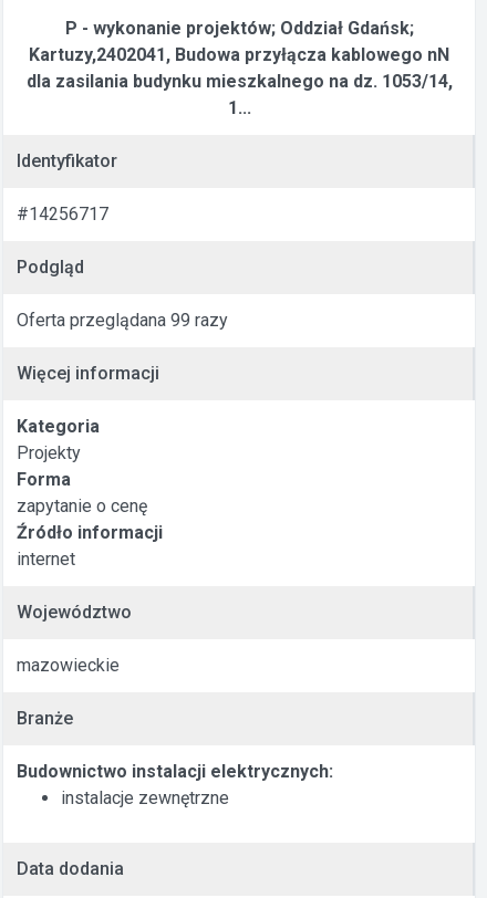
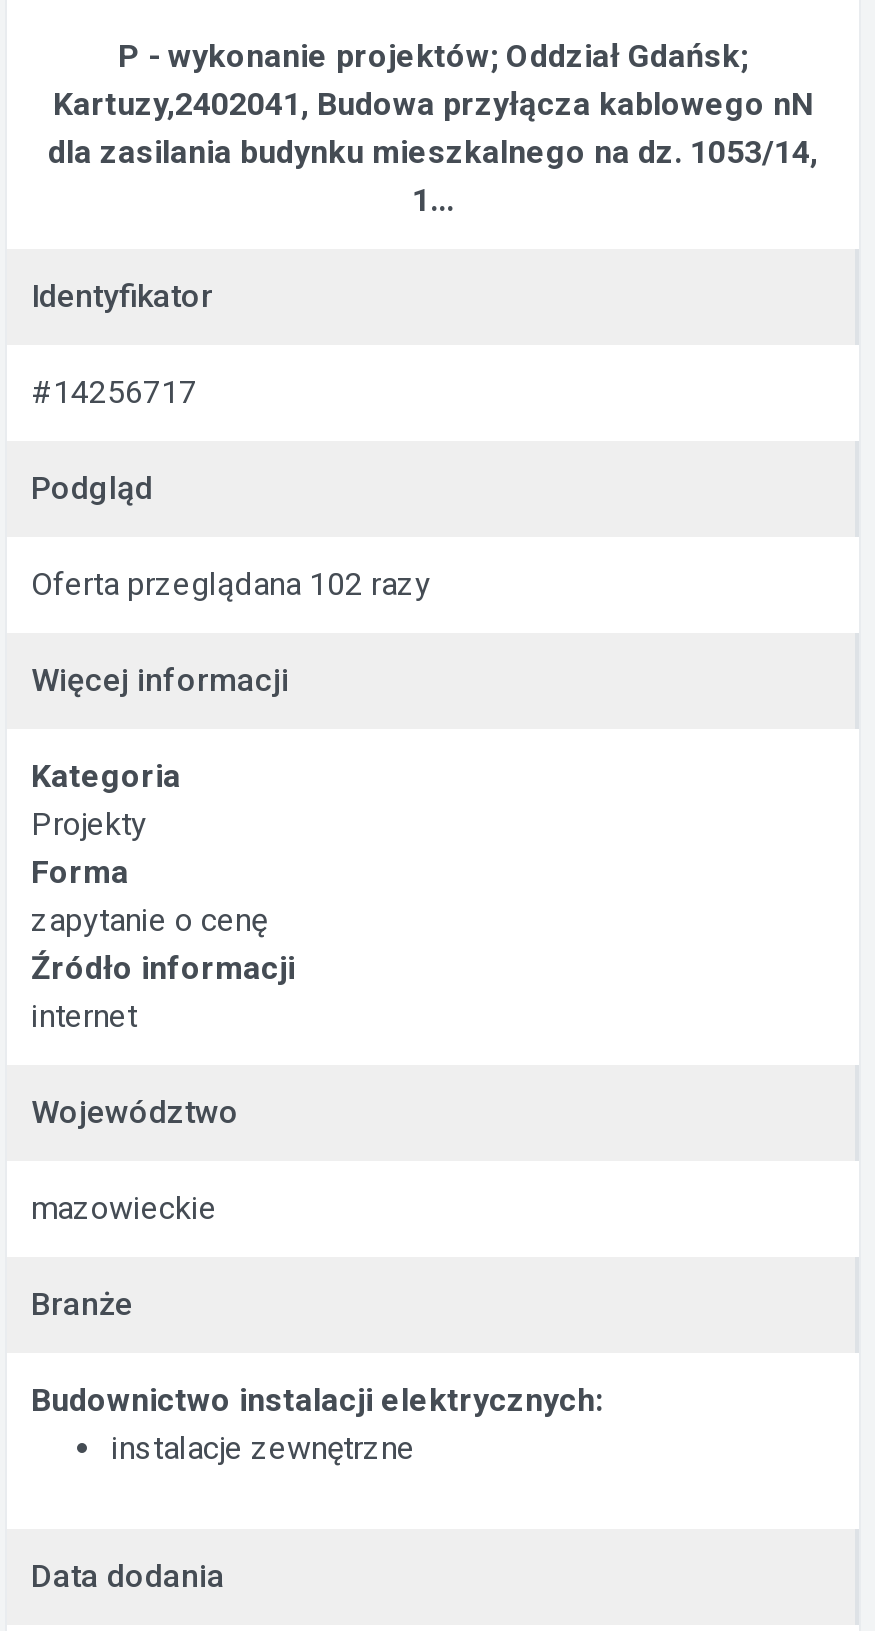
- Oferta przeglądana 99 razy
+ Oferta przeglądana 102 razy
